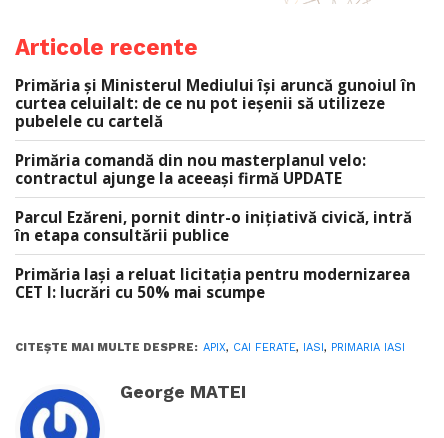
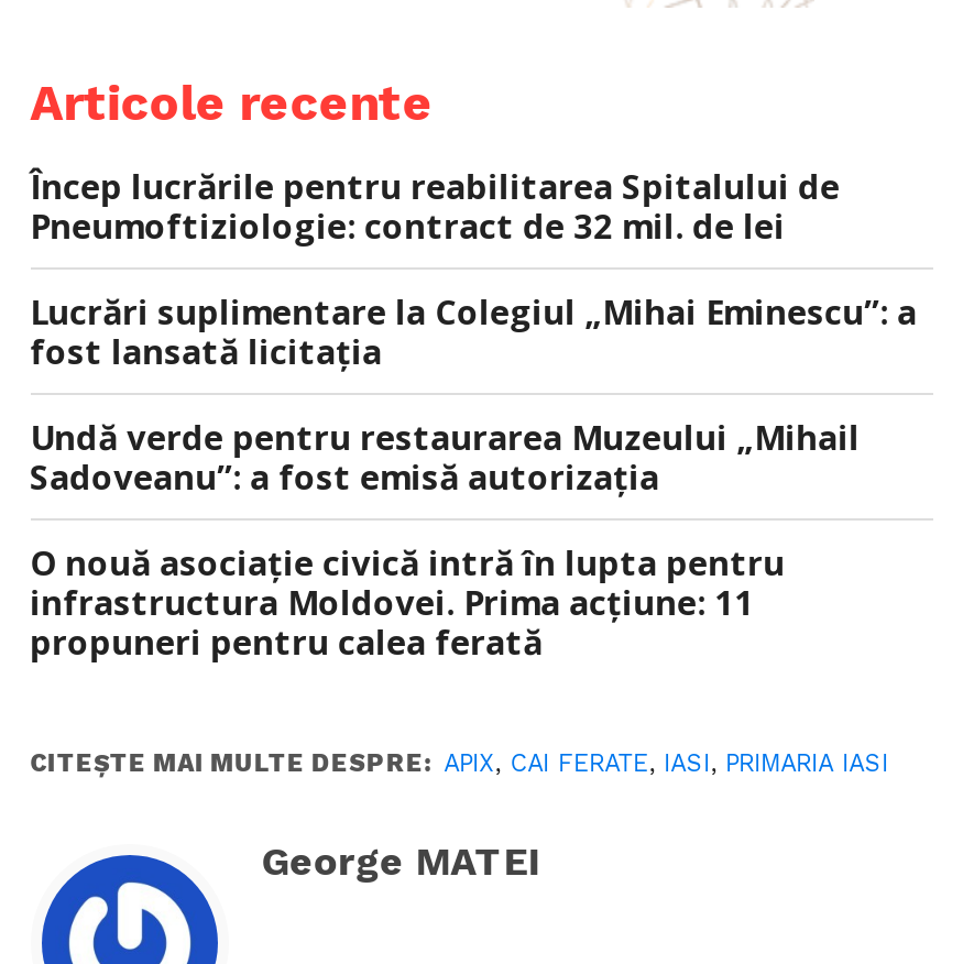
- Primăria și Ministerul Mediului își aruncă gunoiul în
- curtea celuilalt: de ce nu pot ieșenii să utilizeze
- pubelele cu cartelă
+ Încep lucrările pentru reabilitarea Spitalului de
+ Pneumoftiziologie: contract de 32 mil. de lei

- Primăria comandă din nou masterplanul velo:
- contractul ajunge la aceeași firmă UPDATE
+ Lucrări suplimentare la Colegiul „Mihai Eminescu”: a
+ fost lansată licitația

- Parcul Ezăreni, pornit dintr-o inițiativă civică, intră
- în etapa consultării publice
+ Undă verde pentru restaurarea Muzeului „Mihail
+ Sadoveanu”: a fost emisă autorizația

- Primăria Iași a reluat licitația pentru modernizarea
- CET I: lucrări cu 50% mai scumpe
+ O nouă asociație civică intră în lupta pentru
+ infrastructura Moldovei. Prima acțiune: 11
+ propuneri pentru calea ferată
